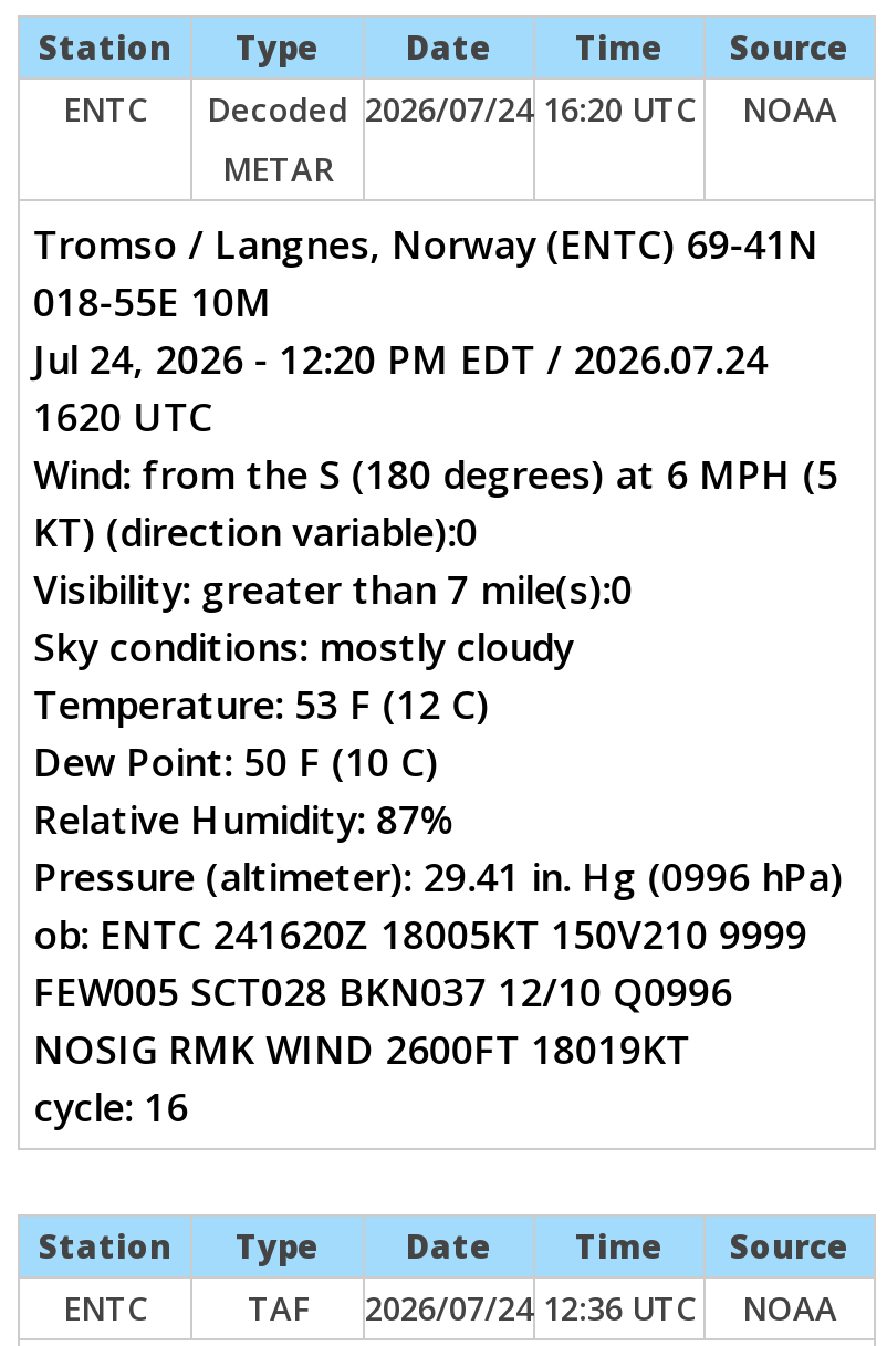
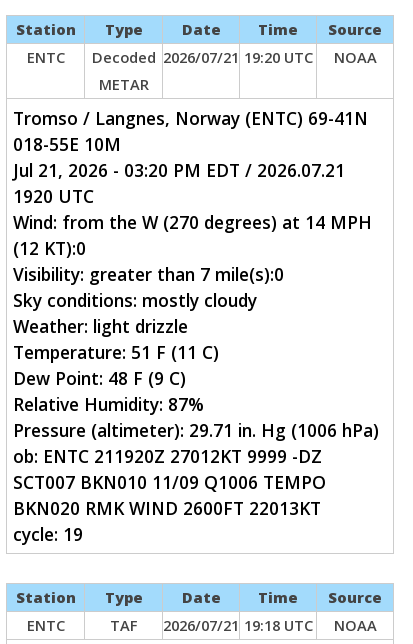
- ENTC Decoded 2026/07/24 16:20 UTC NOAA
+ ENTC Decoded 2026/07/21 19:20 UTC NOAA

- Jul 24, 2026 - 12:20 PM EDT / 2026.07.24
- 1620 UTC
- Wind: from the S (180 degrees) at 6 MPH (5
- KT) (direction variable):0
+ Jul 21, 2026 - 03:20 PM EDT / 2026.07.21
+ 1920 UTC
+ Wind: from the W (270 degrees) at 14 MPH
+ (12 KT):0

- Temperature: 53 F (12 C)
- Dew Point: 50 F (10 C)
+ Weather: light drizzle
+ Temperature: 51 F (11 C)
+ Dew Point: 48 F (9 C)

- Pressure (altimeter): 29.41 in. Hg (0996 hPa)
- ob: ENTC 241620Z 18005KT 150V210 9999
- FEW005 SCT028 BKN037 12/10 Q0996
- NOSIG RMK WIND 2600FT 18019KT
- cycle: 16
+ Pressure (altimeter): 29.71 in. Hg (1006 hPa)
+ ob: ENTC 211920Z 27012KT 9999 -DZ
+ SCT007 BKN010 11/09 Q1006 TEMPO
+ BKN020 RMK WIND 2600FT 22013KT
+ cycle: 19

- TAF 2026/07/24 12:36 UTC NOAA
+ TAF 2026/07/21 19:18 UTC NOAA
